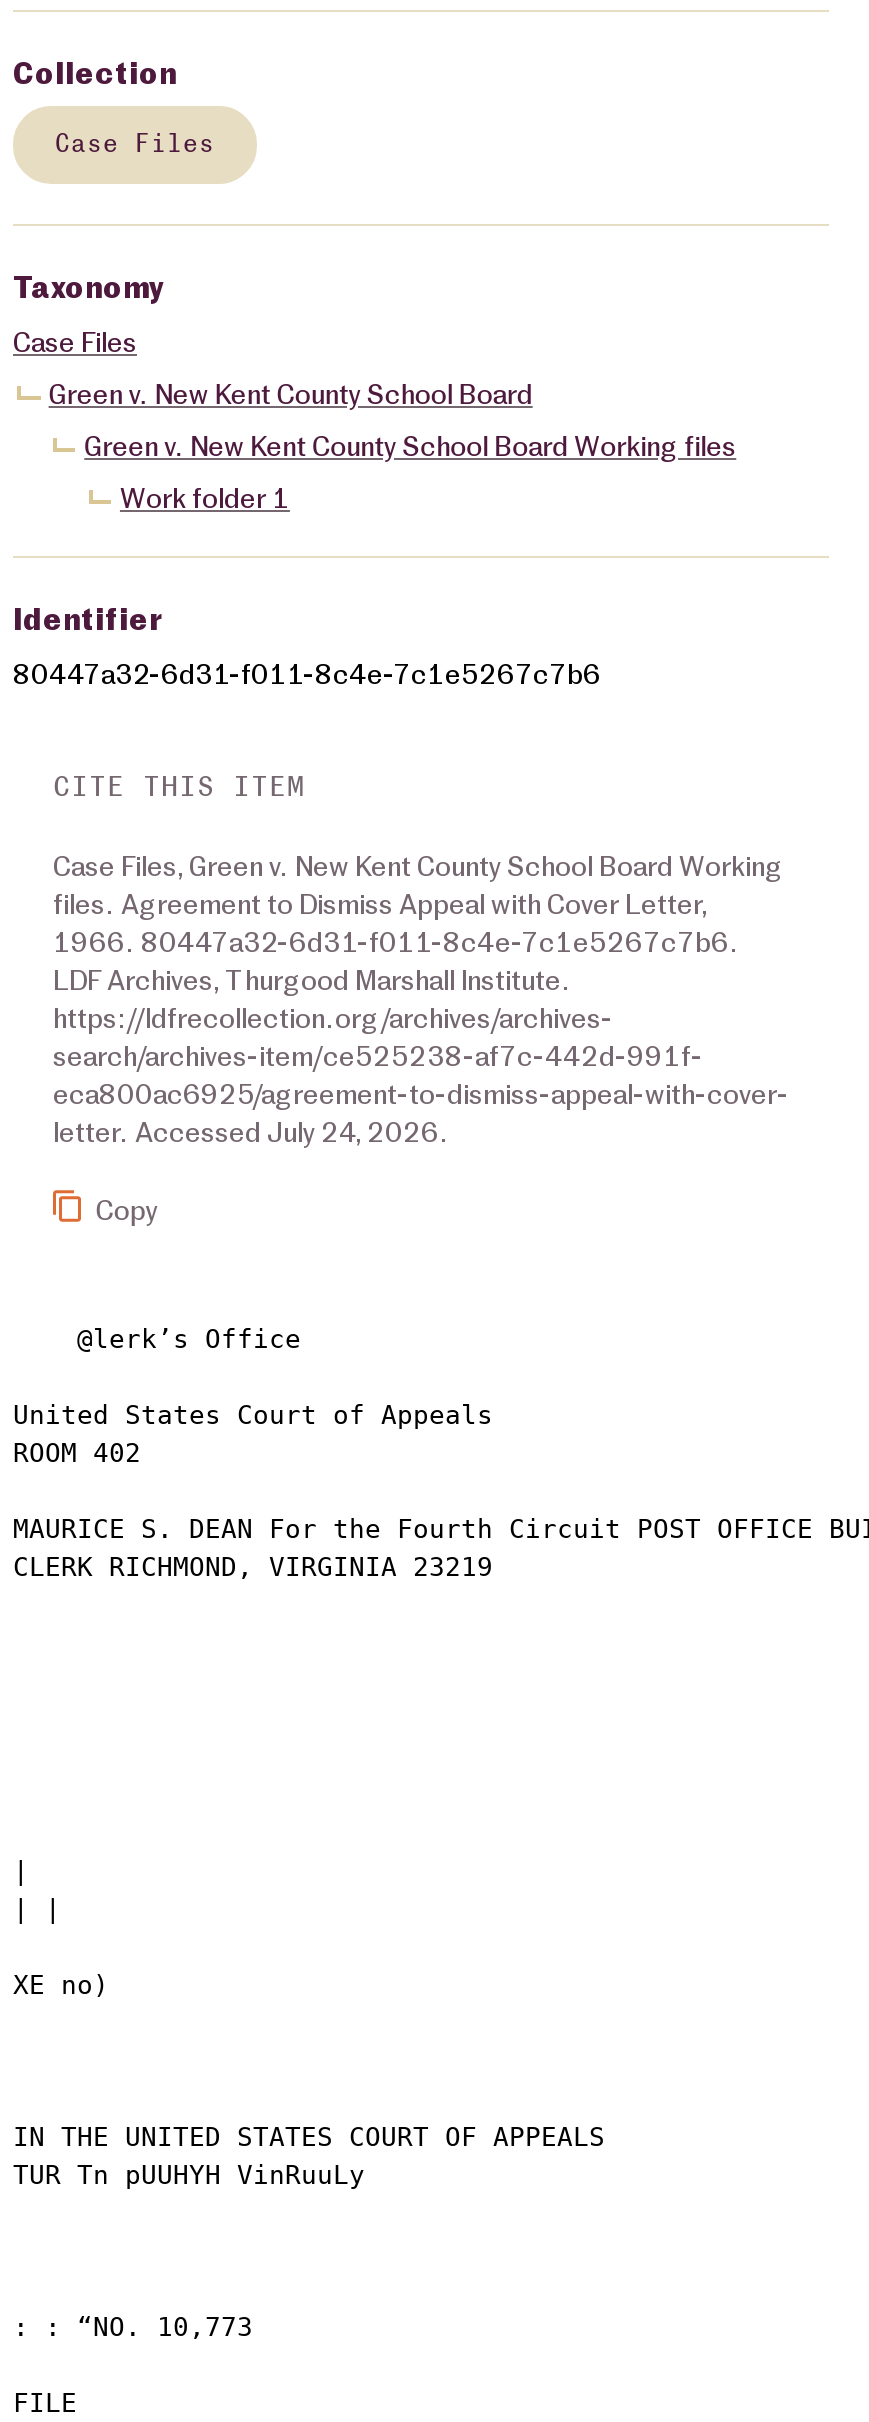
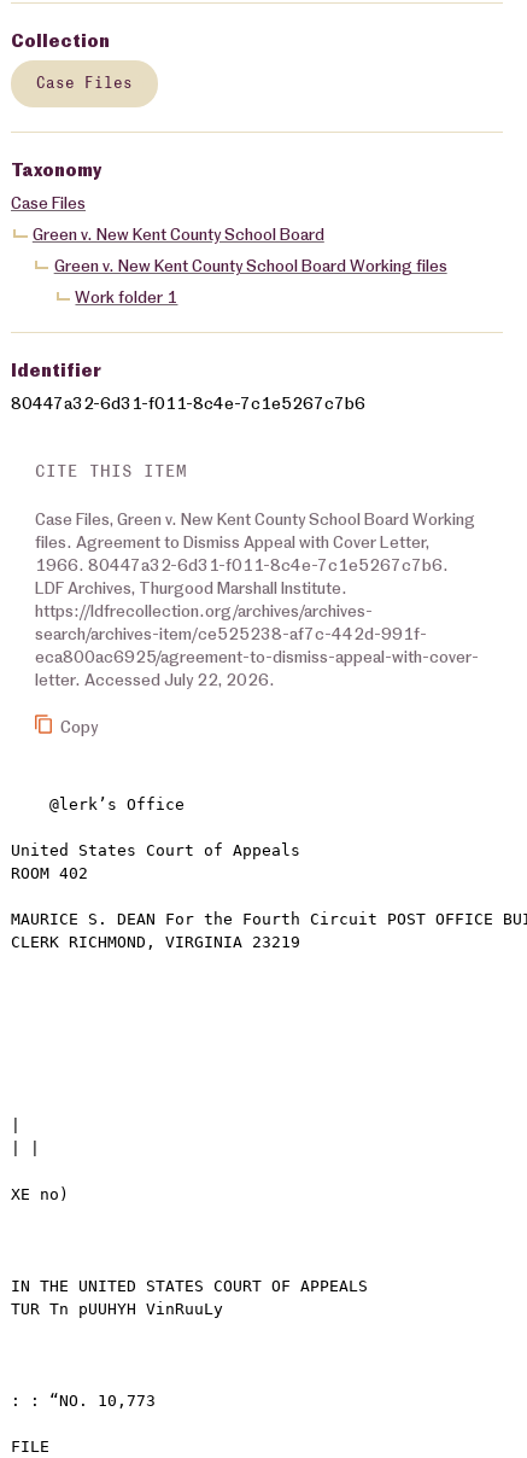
- letter. Accessed July 24, 2026.
+ letter. Accessed July 22, 2026.
